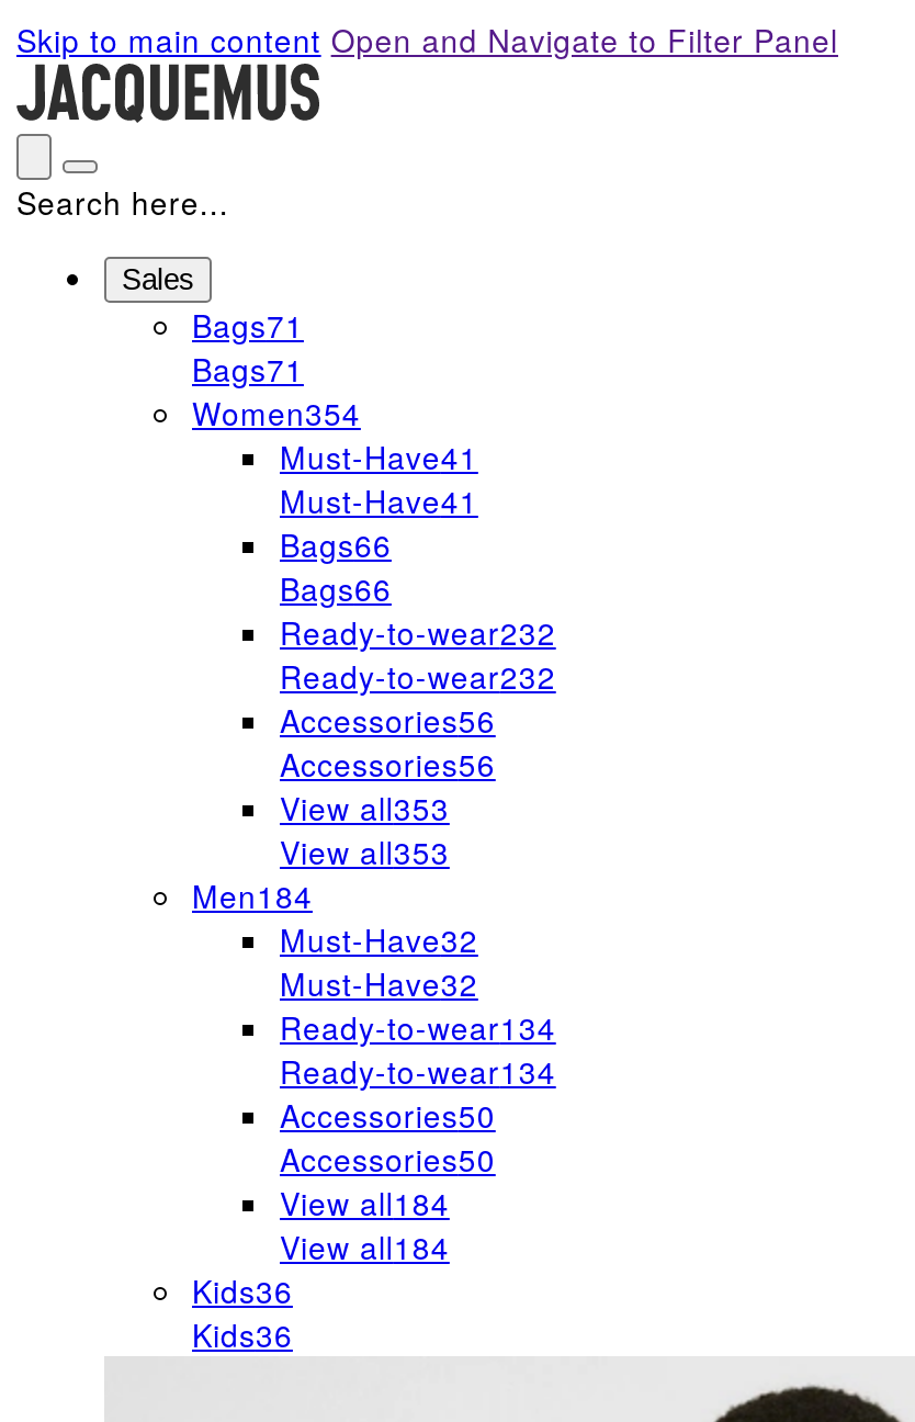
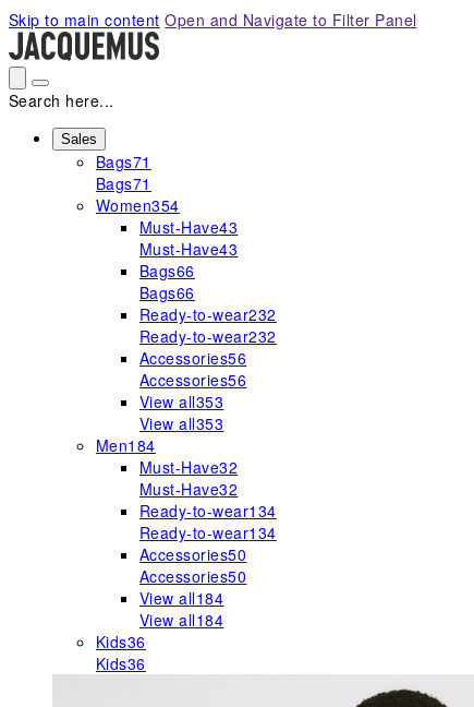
- Must-Have41
+ Must-Have43

- Must-Have41
+ Must-Have43
